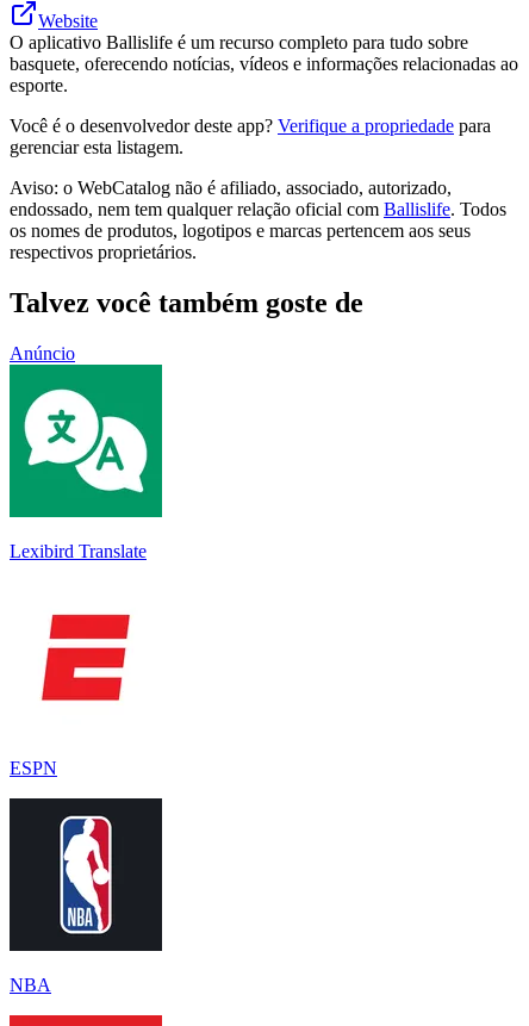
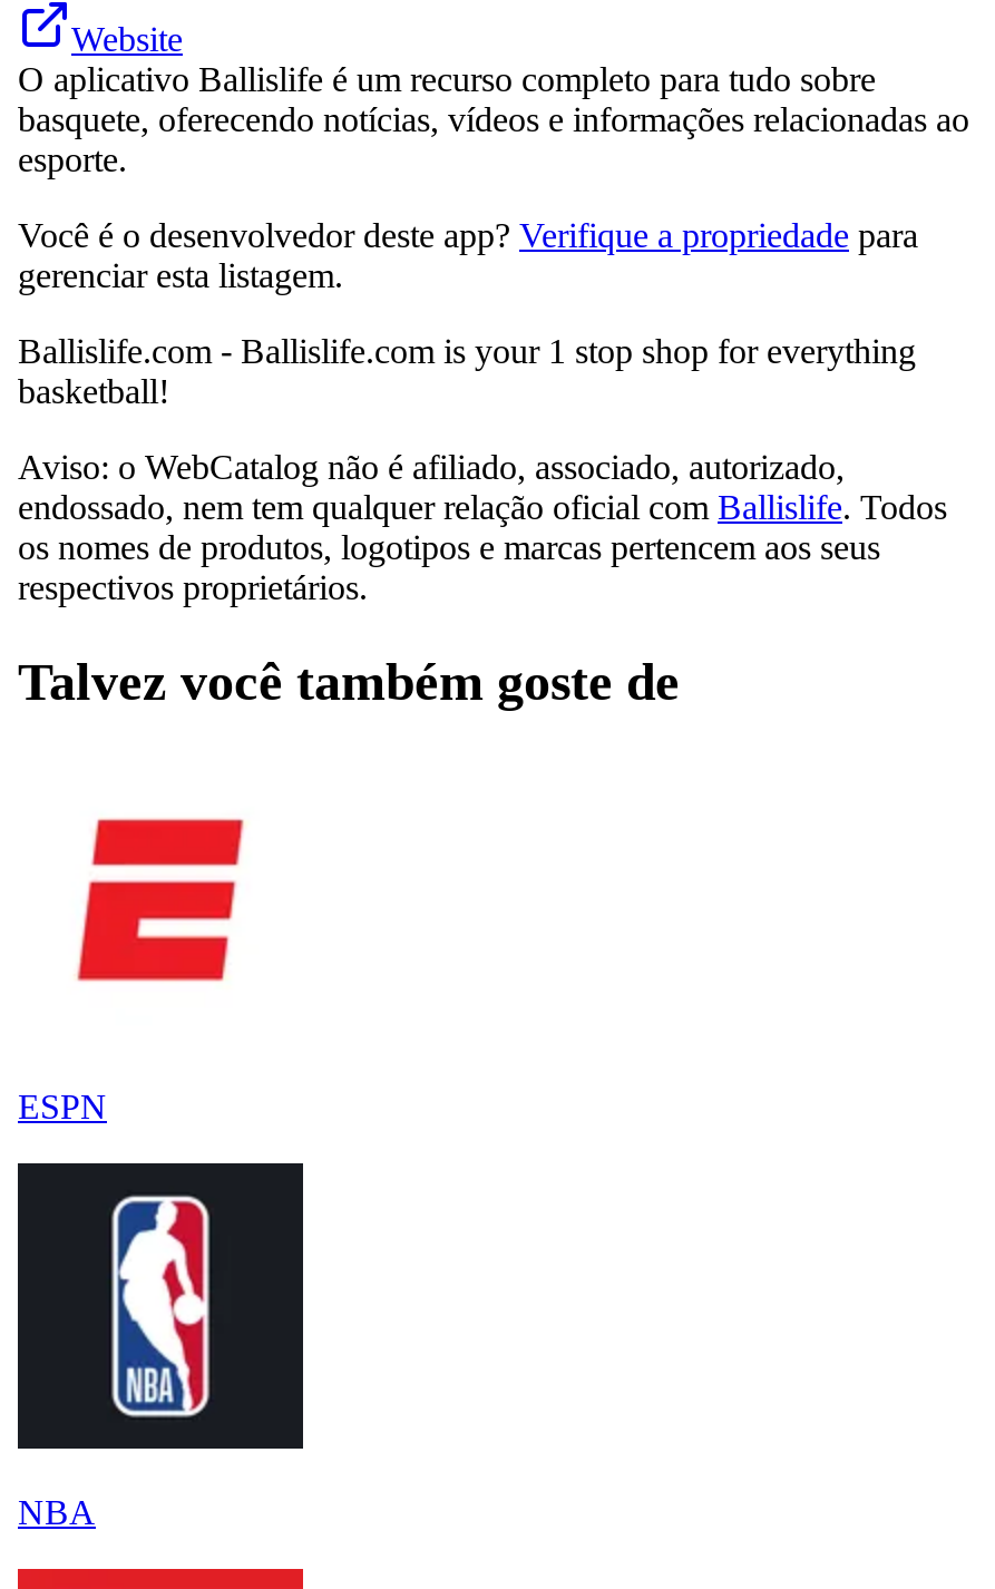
+ Ballislife.com - Ballislife.com is your 1 stop shop for everything
+ basketball!

moved down: Aviso: o WebCatalog não é afiliado, associado, autorizado, | endossado, nem tem qualquer relação oficial com Ballislife. Todos | os nomes de produtos, logotipos e marcas pertencem aos seus | respectivos proprietários. | Talvez você também goste de

- Anúncio

- [image]
- Lexibird Translate
